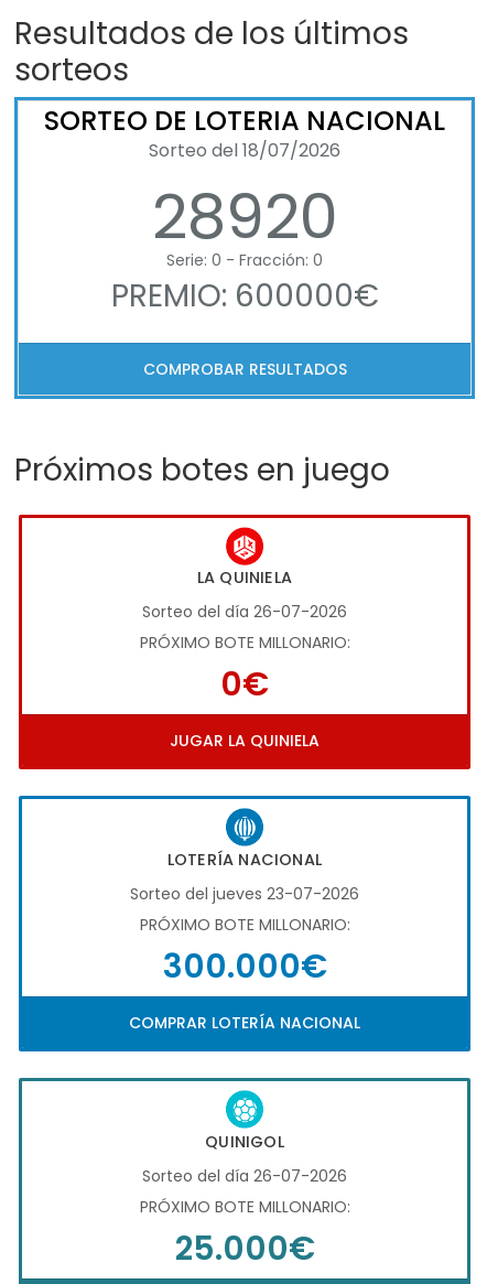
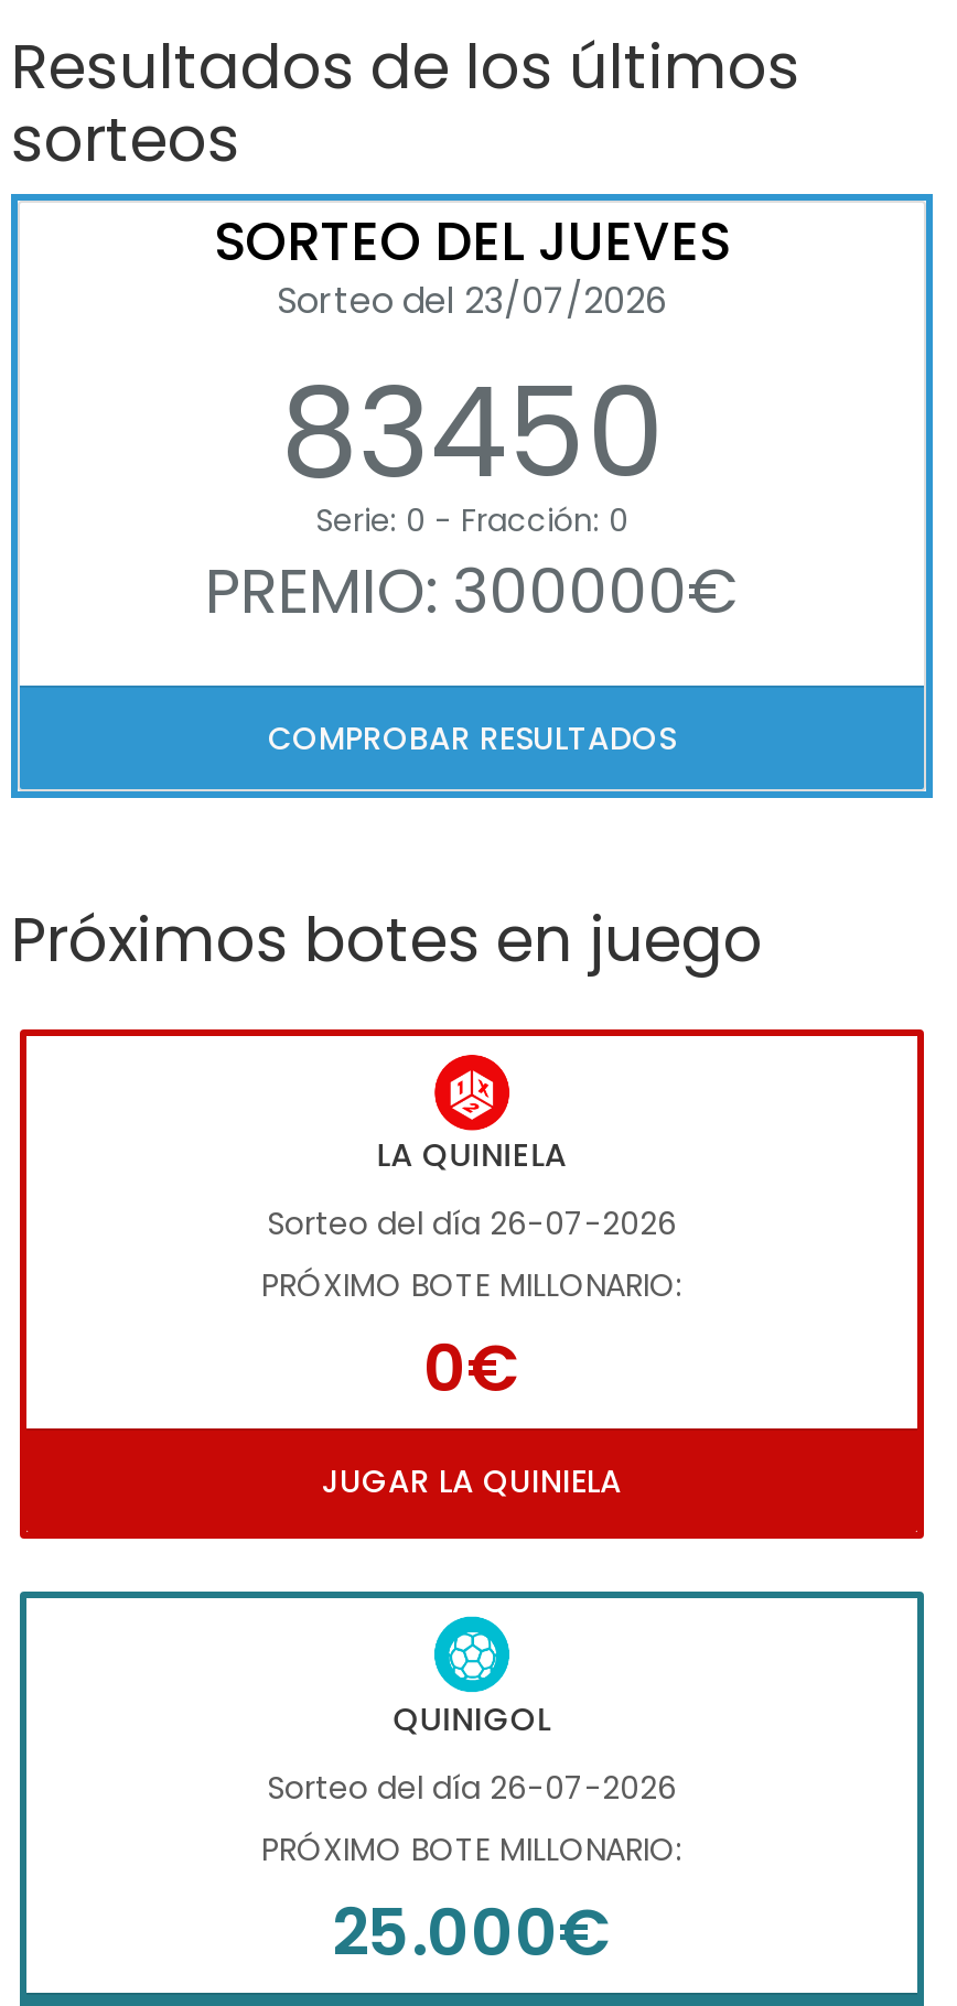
- SORTEO DE LOTERIA NACIONAL
- Sorteo del 18/07/2026
- 28920
+ SORTEO DEL JUEVES
+ Sorteo del 23/07/2026
+ 83450

- PREMIO: 600000€
+ PREMIO: 300000€

- [image]
- LOTERÍA NACIONAL
- Sorteo del jueves 23-07-2026
- PRÓXIMO BOTE MILLONARIO:
- 300.000€
- COMPRAR LOTERÍA NACIONAL
